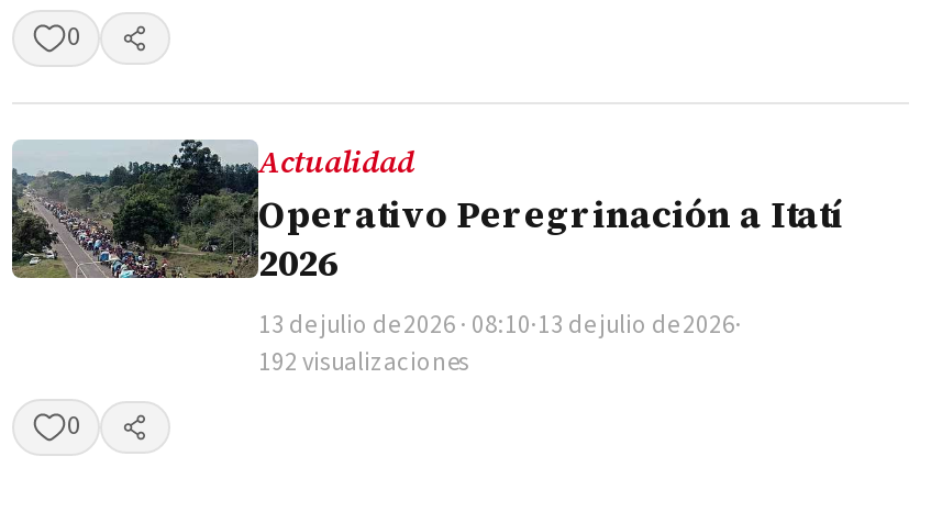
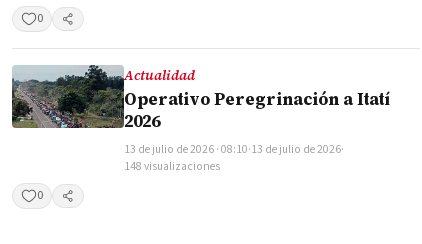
- 192 visualizaciones
+ 148 visualizaciones
